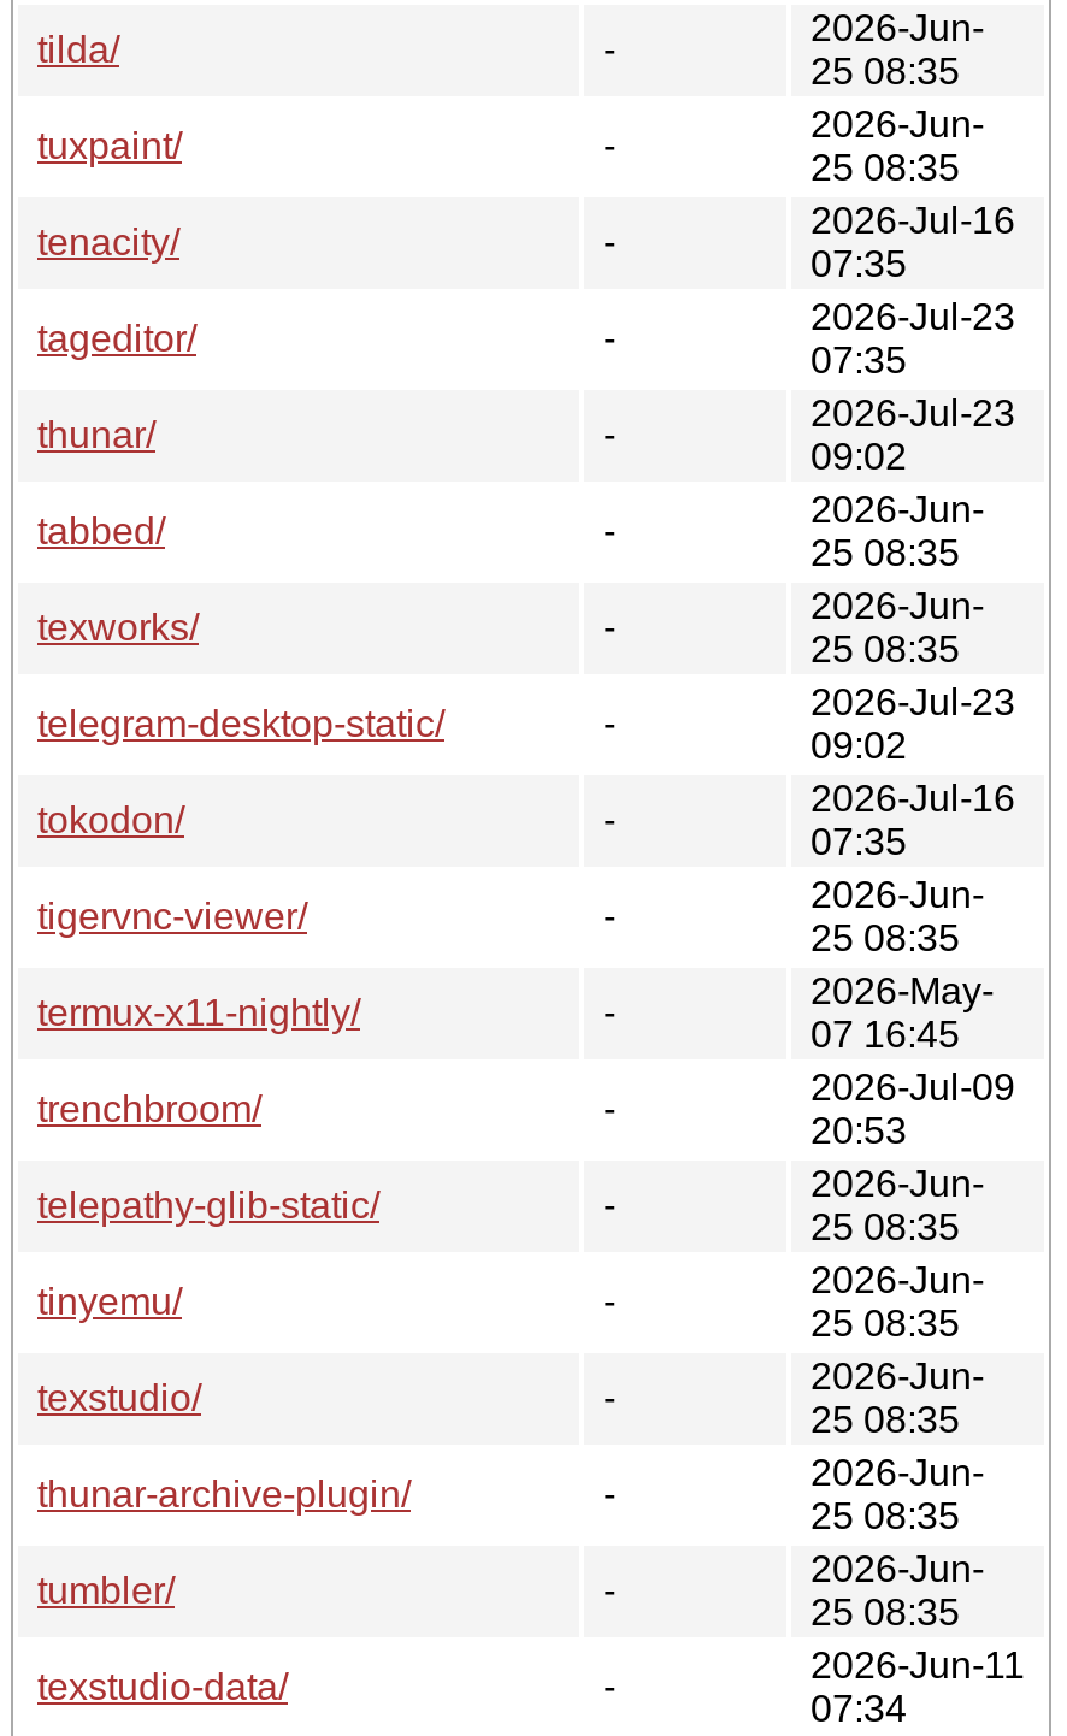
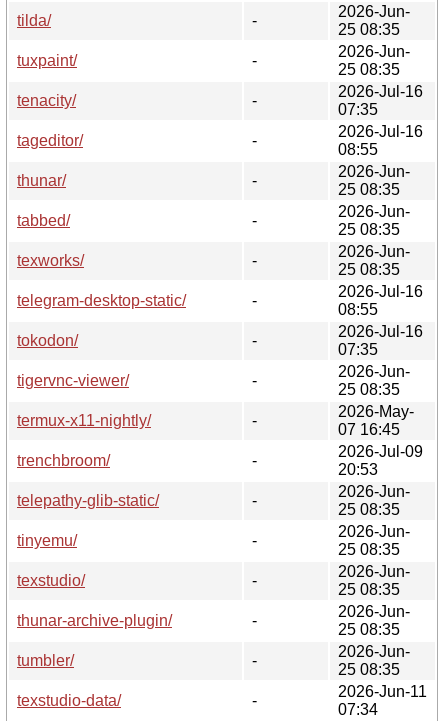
- 2026-Jul-23
- 07:35
+ 2026-Jul-16
+ 08:55

- 2026-Jul-23
- 09:02
+ 2026-Jun-
+ 25 08:35

- 2026-Jul-23
- 09:02
+ 2026-Jul-16
+ 08:55
